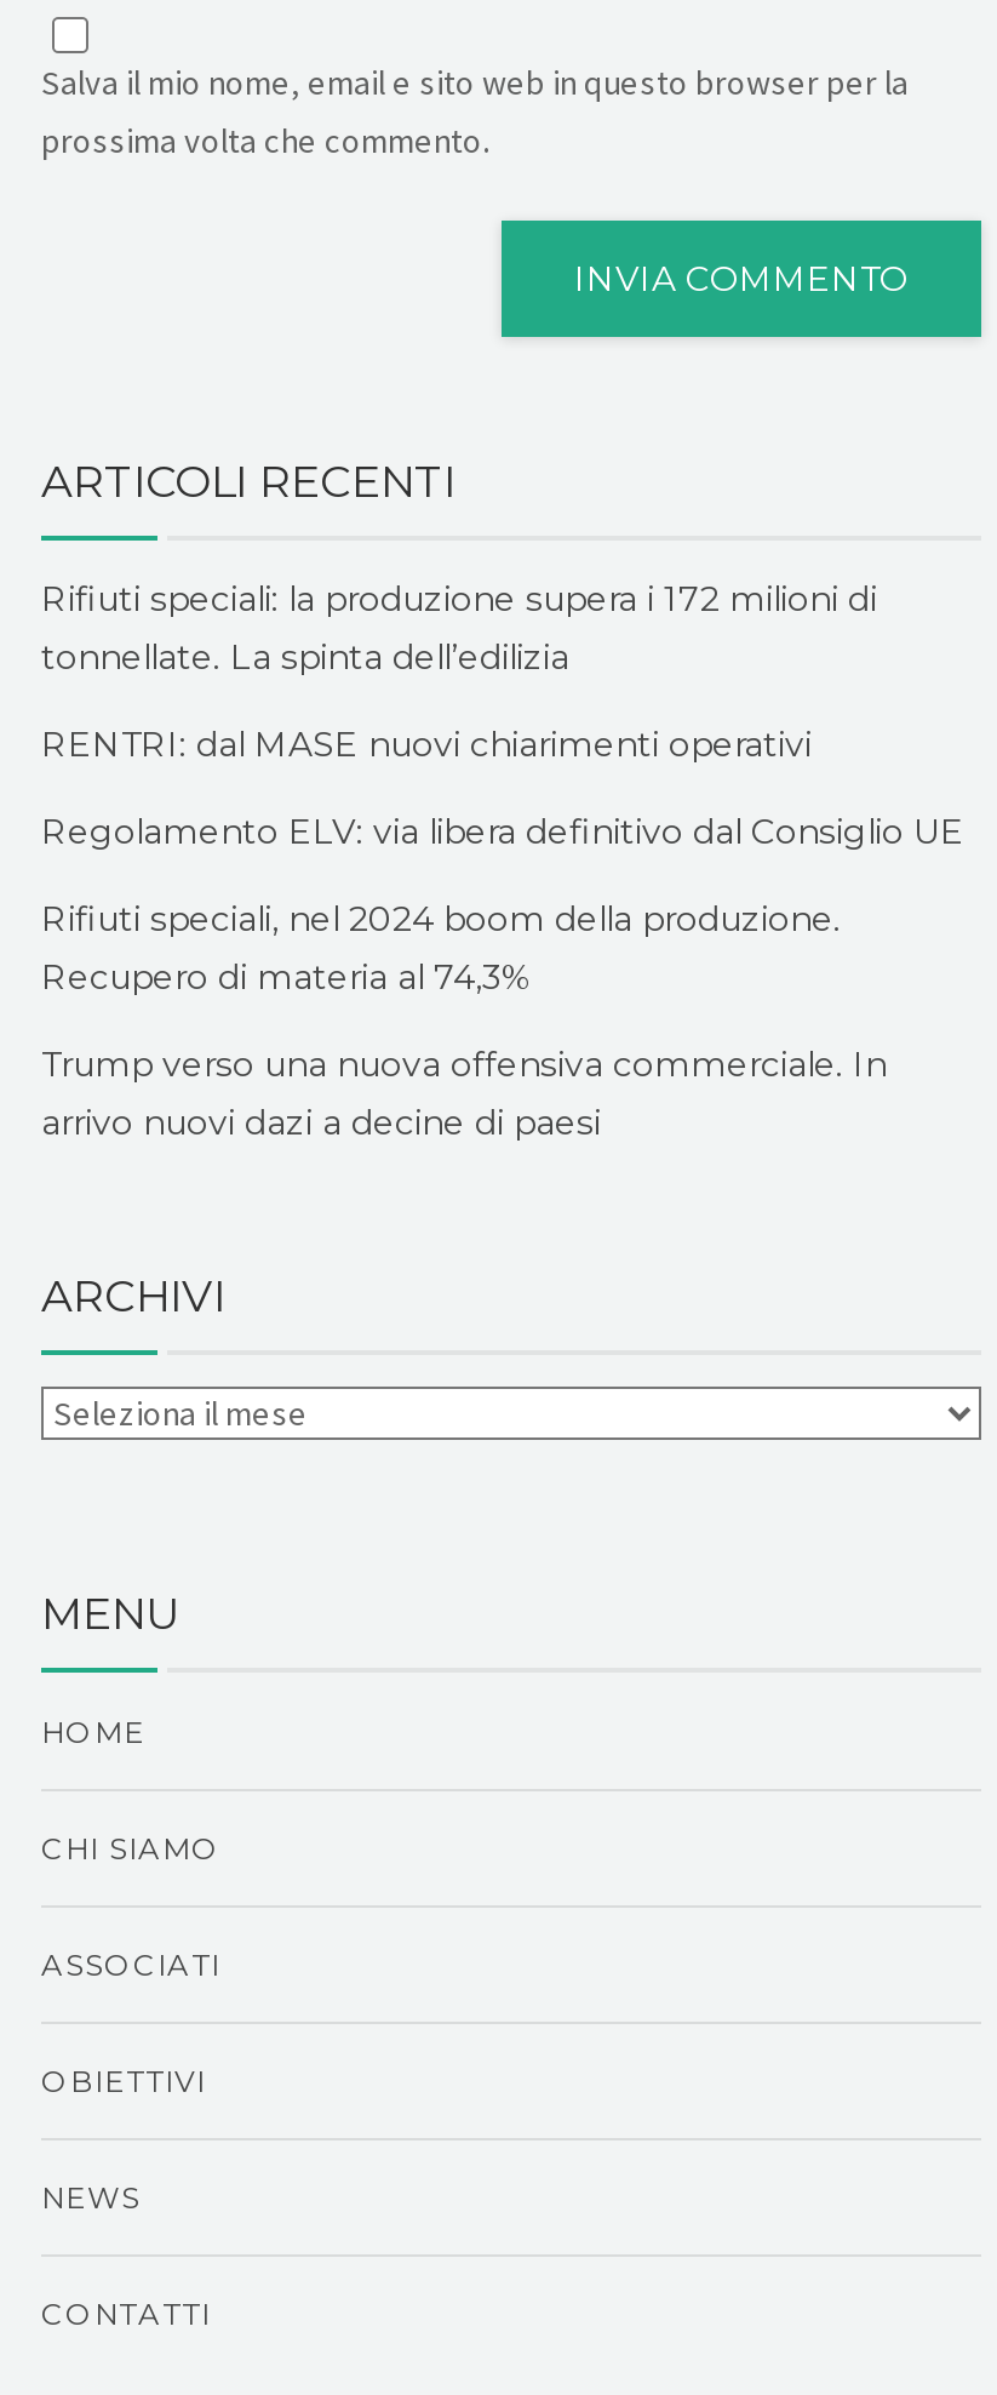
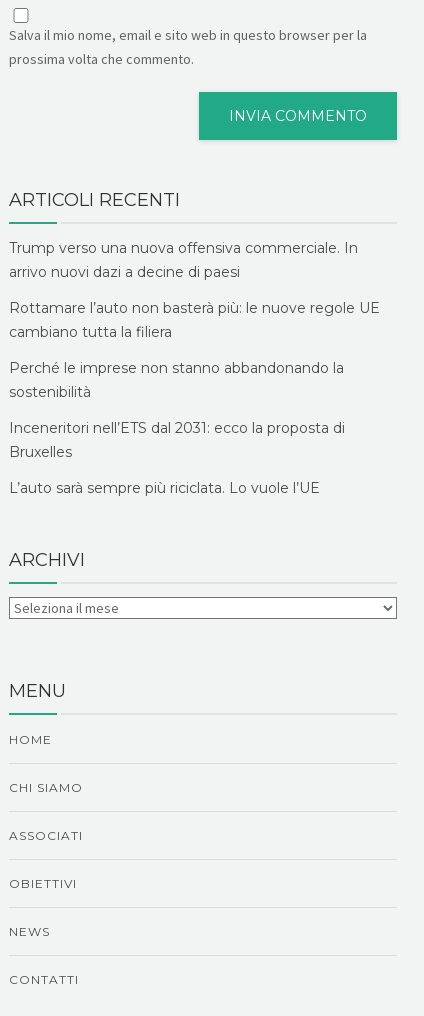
- Rifiuti speciali: la produzione supera i 172 milioni di
- tonnellate. La spinta dell’edilizia
- RENTRI: dal MASE nuovi chiarimenti operativi
- Regolamento ELV: via libera definitivo dal Consiglio UE
- Rifiuti speciali, nel 2024 boom della produzione.
- Recupero di materia al 74,3%

moved up: Trump verso una nuova offensiva commerciale. In | arrivo nuovi dazi a decine di paesi

+ Rottamare l’auto non basterà più: le nuove regole UE
+ cambiano tutta la filiera
+ Perché le imprese non stanno abbandonando la
+ sostenibilità
+ Inceneritori nell’ETS dal 2031: ecco la proposta di
+ Bruxelles
+ L’auto sarà sempre più riciclata. Lo vuole l’UE
